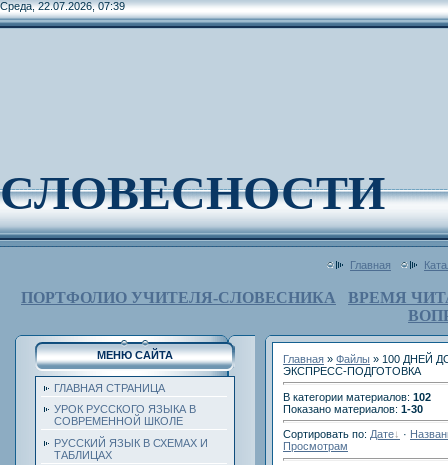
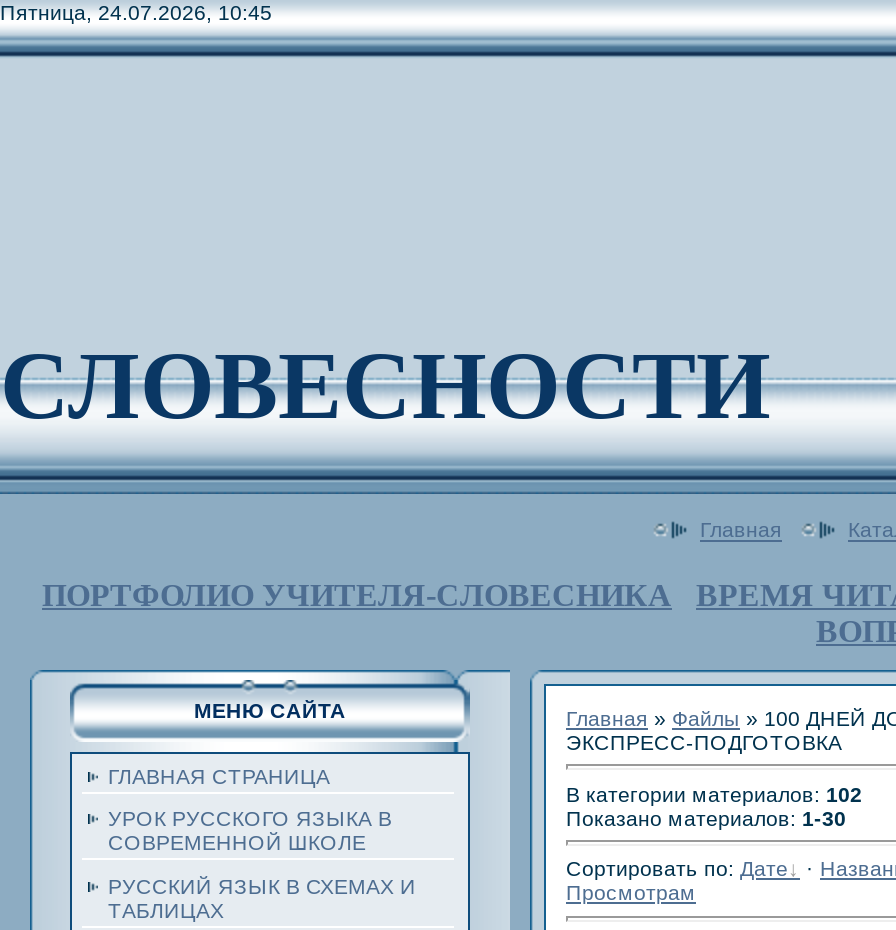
- Среда, 22.07.2026, 07:39
+ Пятница, 24.07.2026, 10:45
